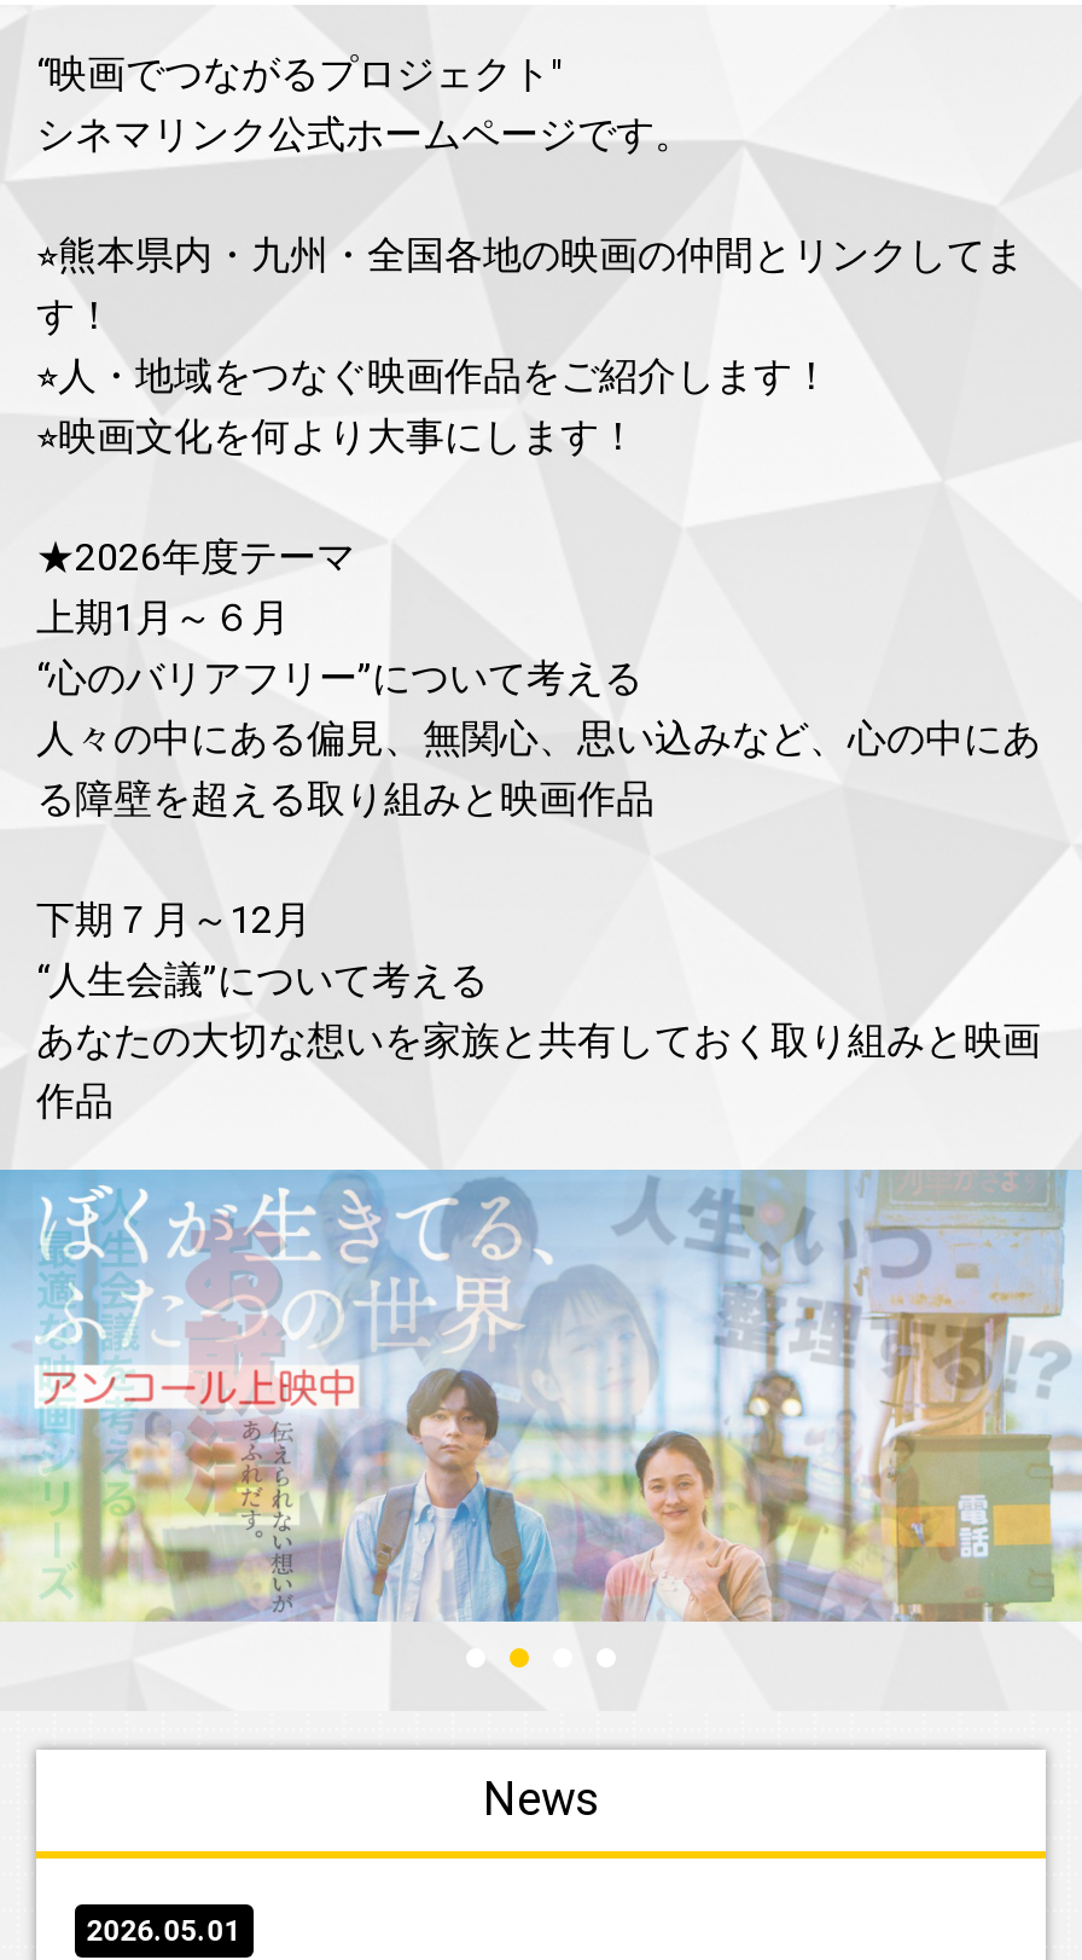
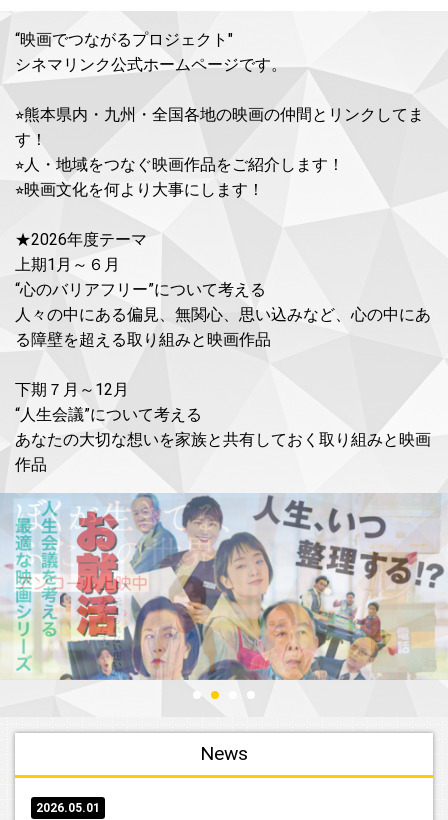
- [image]
+ [image]
